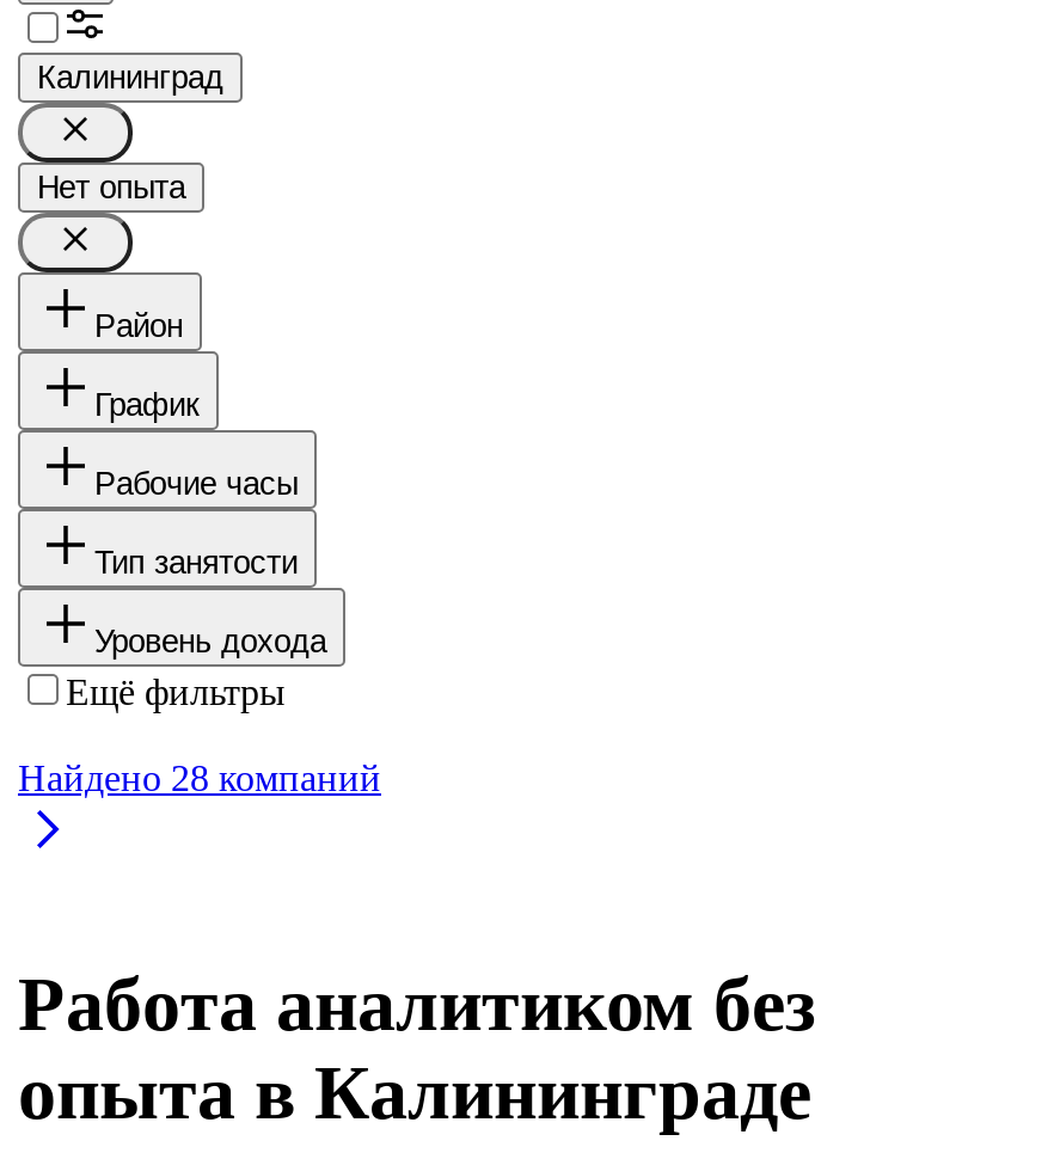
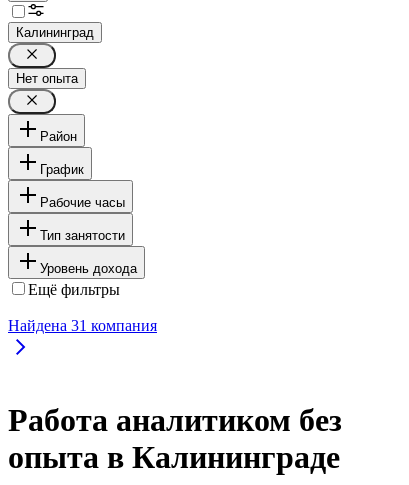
- Найдено 28 компаний
+ Найдена 31 компания
